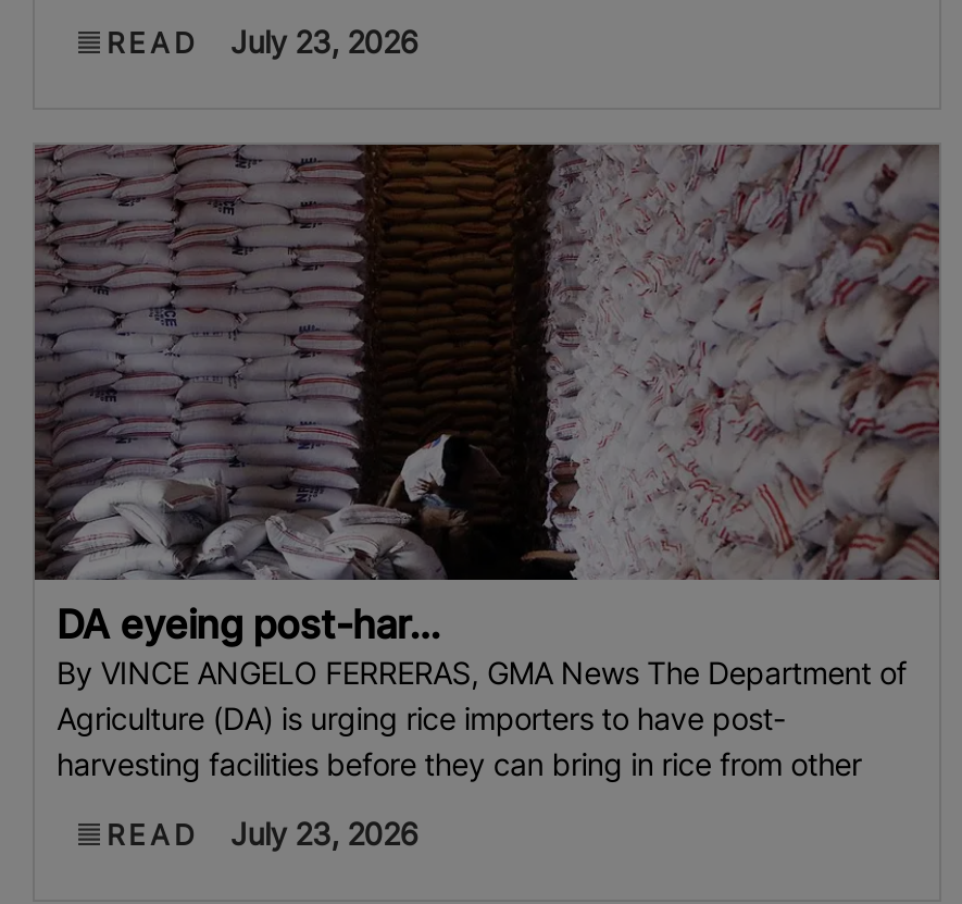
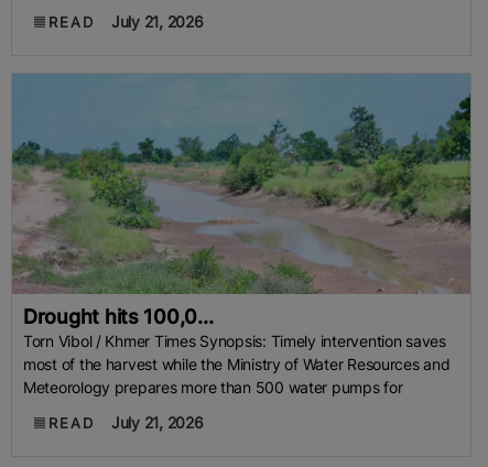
- READ July 23, 2026
+ READ July 21, 2026

- [image]
- DA eyeing post-har...
- By VINCE ANGELO FERRERAS, GMA News The Department of
- Agriculture (DA) is urging rice importers to have post-
- harvesting facilities before they can bring in rice from other
+ [image]
+ Drought hits 100,0...
+ Torn Vibol / Khmer Times Synopsis: Timely intervention saves
+ most of the harvest while the Ministry of Water Resources and
+ Meteorology prepares more than 500 water pumps for

- READ July 23, 2026
+ READ July 21, 2026
